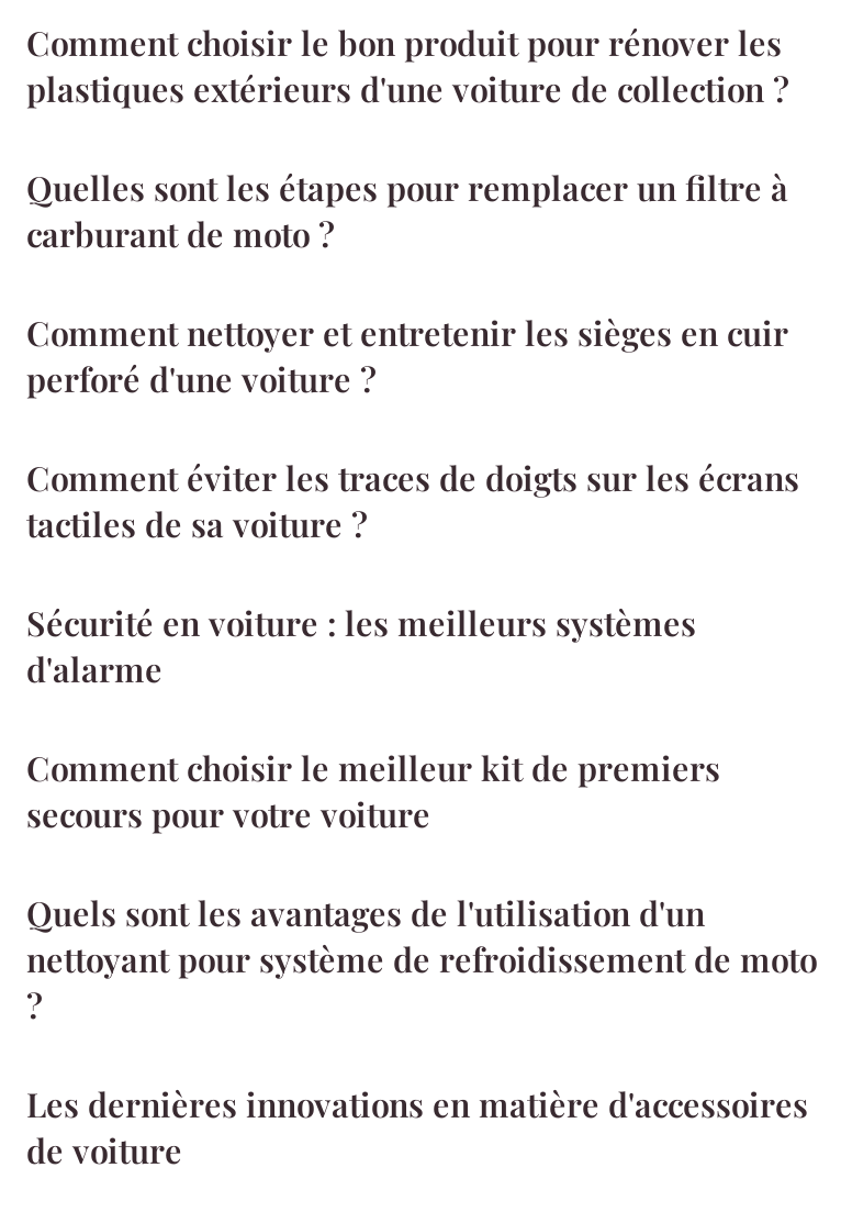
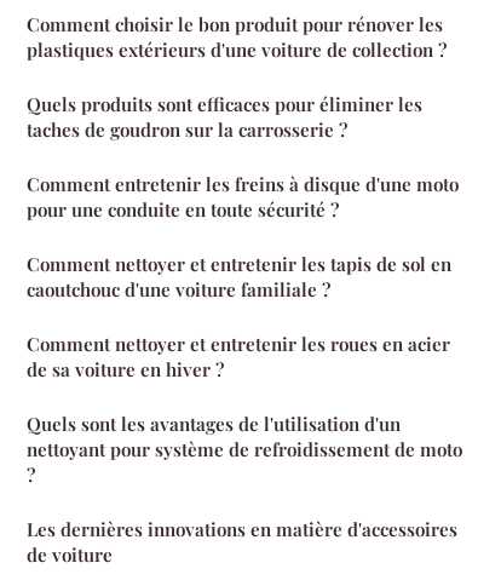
- Quelles sont les étapes pour remplacer un filtre à
- carburant de moto ?
- Comment nettoyer et entretenir les sièges en cuir
- perforé d'une voiture ?
- Comment éviter les traces de doigts sur les écrans
- tactiles de sa voiture ?
- Sécurité en voiture : les meilleurs systèmes
- d'alarme
- Comment choisir le meilleur kit de premiers
- secours pour votre voiture
+ Quels produits sont efficaces pour éliminer les
+ taches de goudron sur la carrosserie ?
+ Comment entretenir les freins à disque d'une moto
+ pour une conduite en toute sécurité ?
+ Comment nettoyer et entretenir les tapis de sol en
+ caoutchouc d'une voiture familiale ?
+ Comment nettoyer et entretenir les roues en acier
+ de sa voiture en hiver ?
